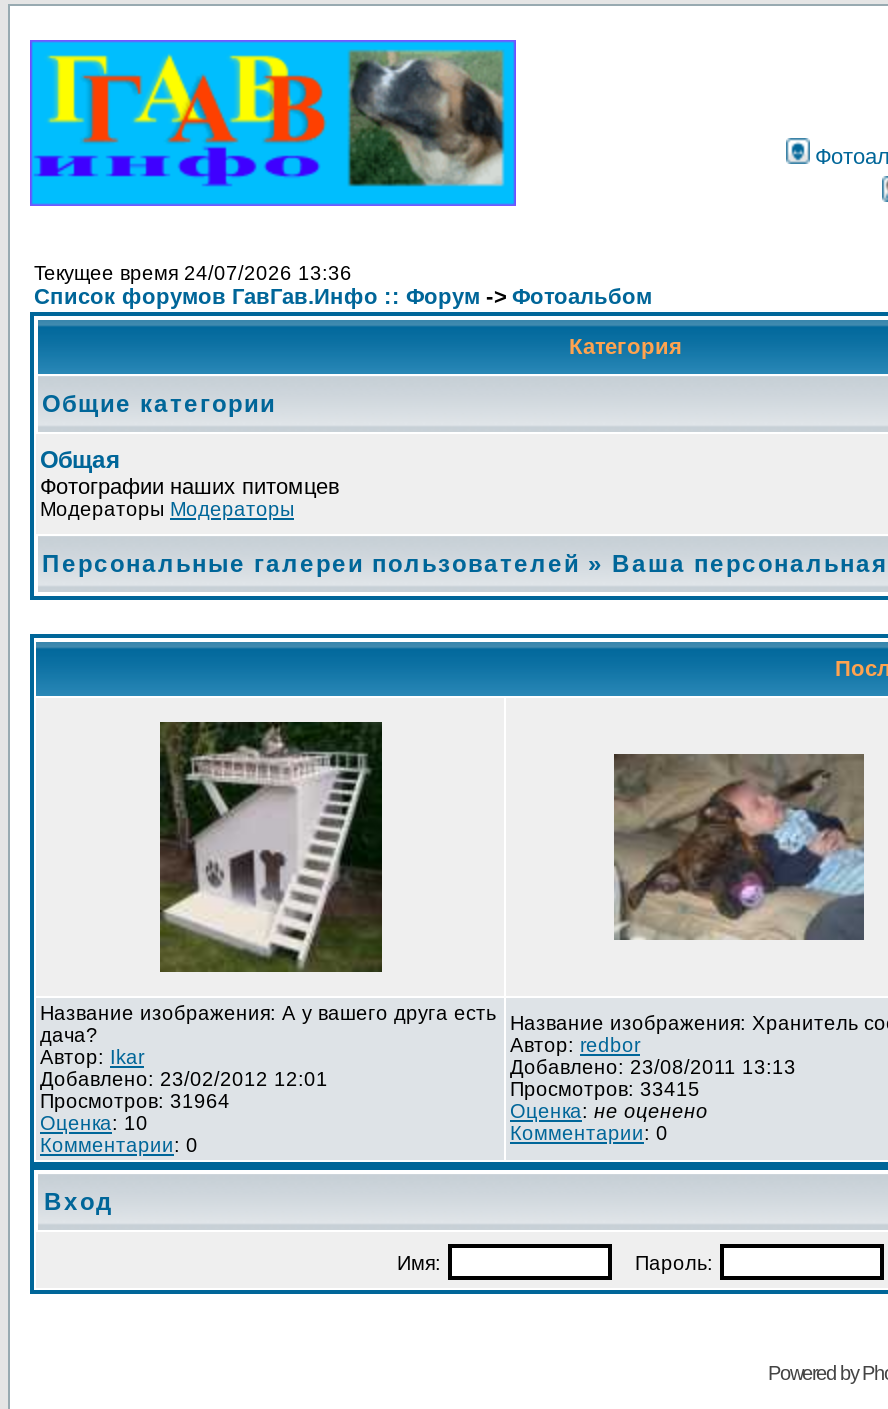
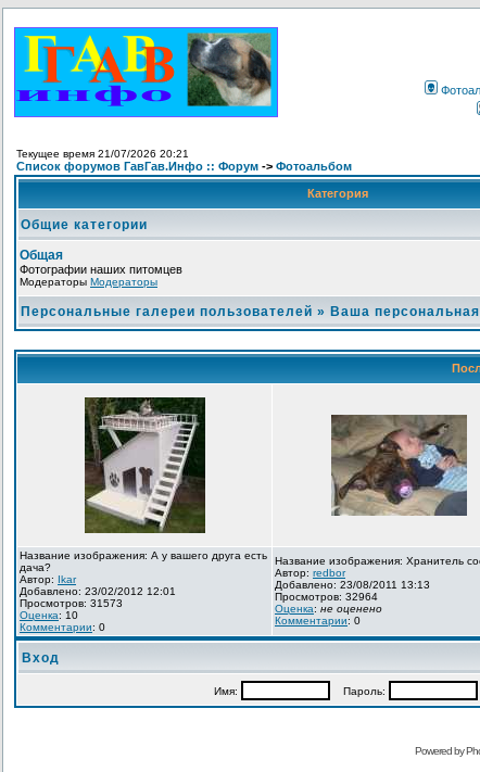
- Текущее время 24/07/2026 13:36
+ Текущее время 21/07/2026 20:21

- Просмотров: 33415
+ Просмотров: 32964

- Просмотров: 31964
+ Просмотров: 31573
